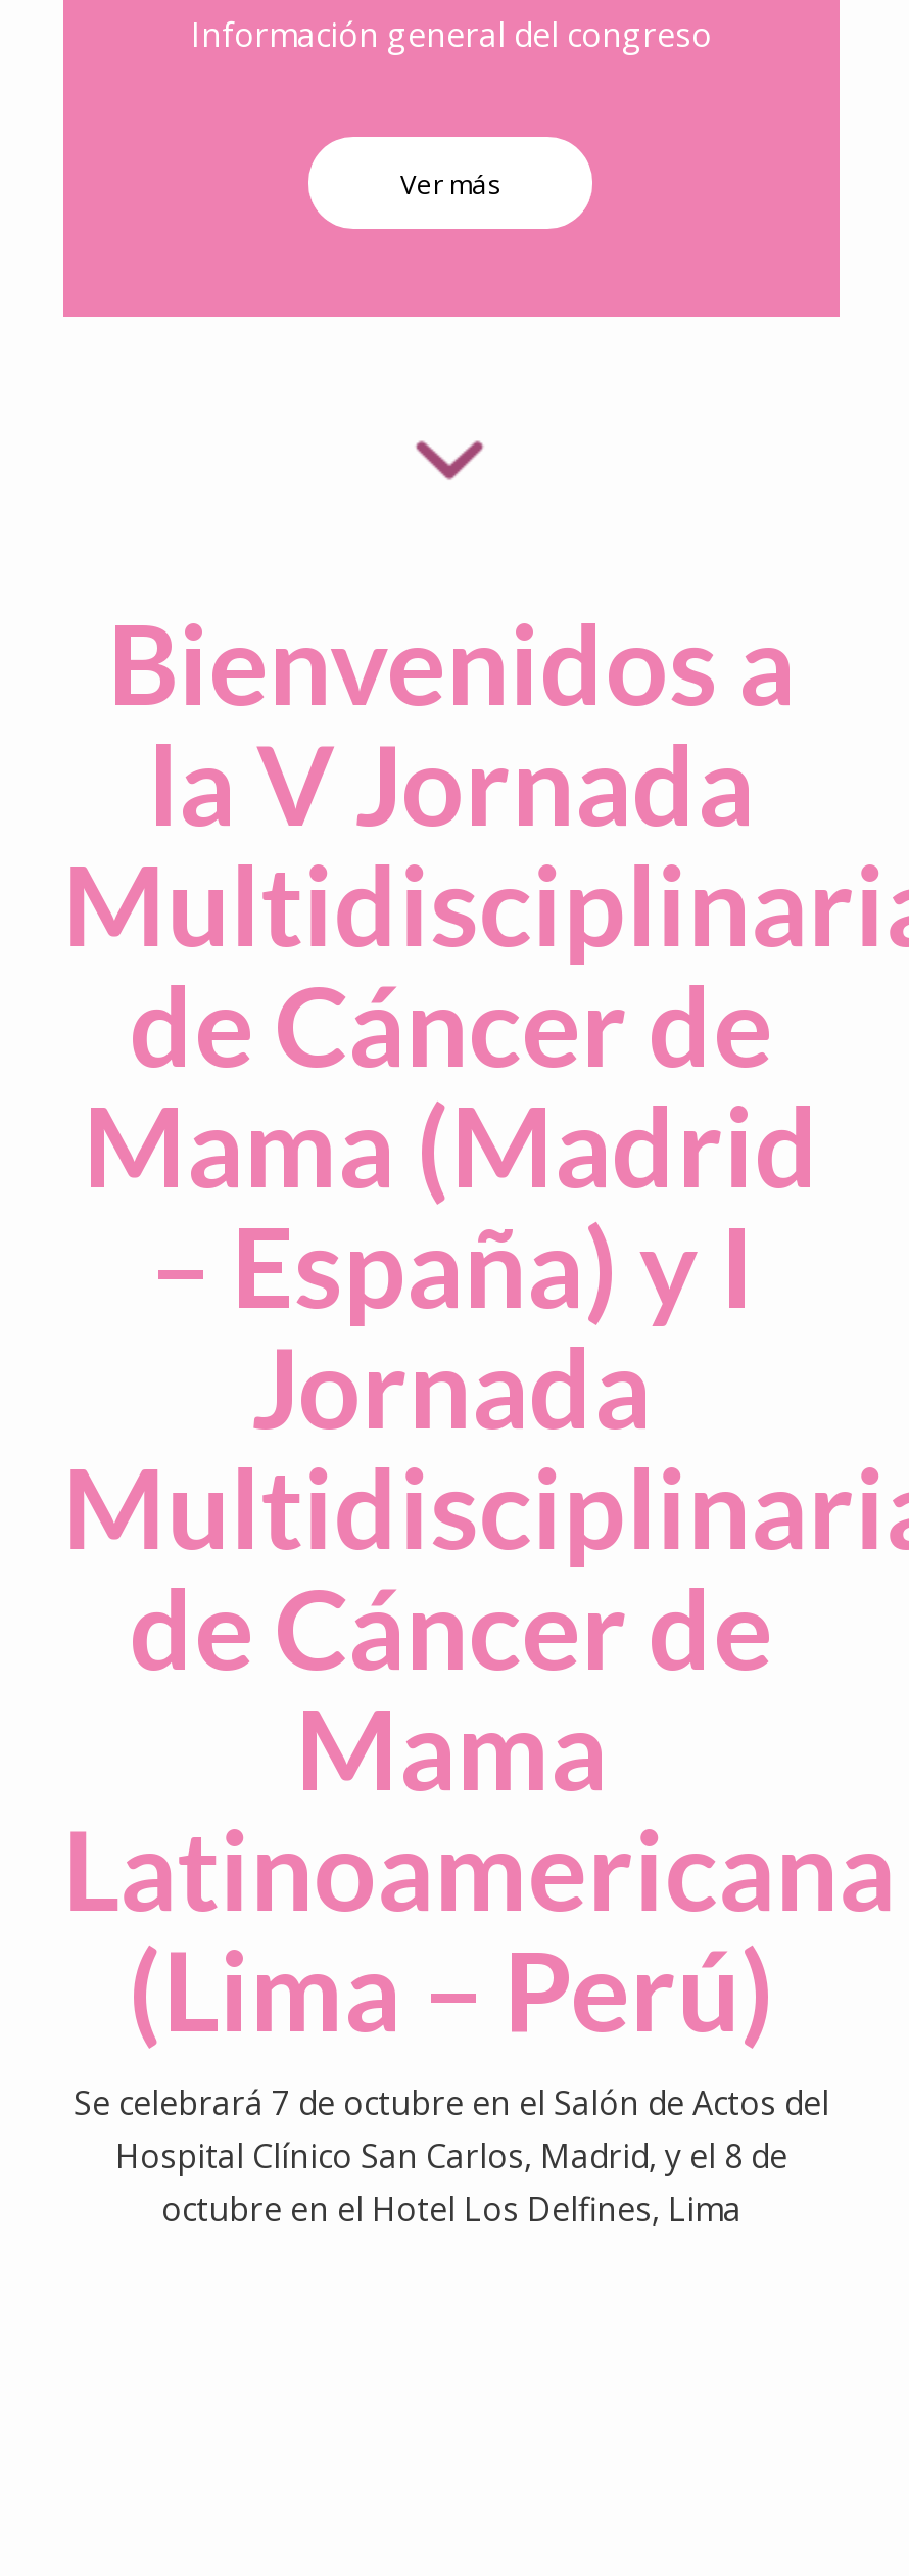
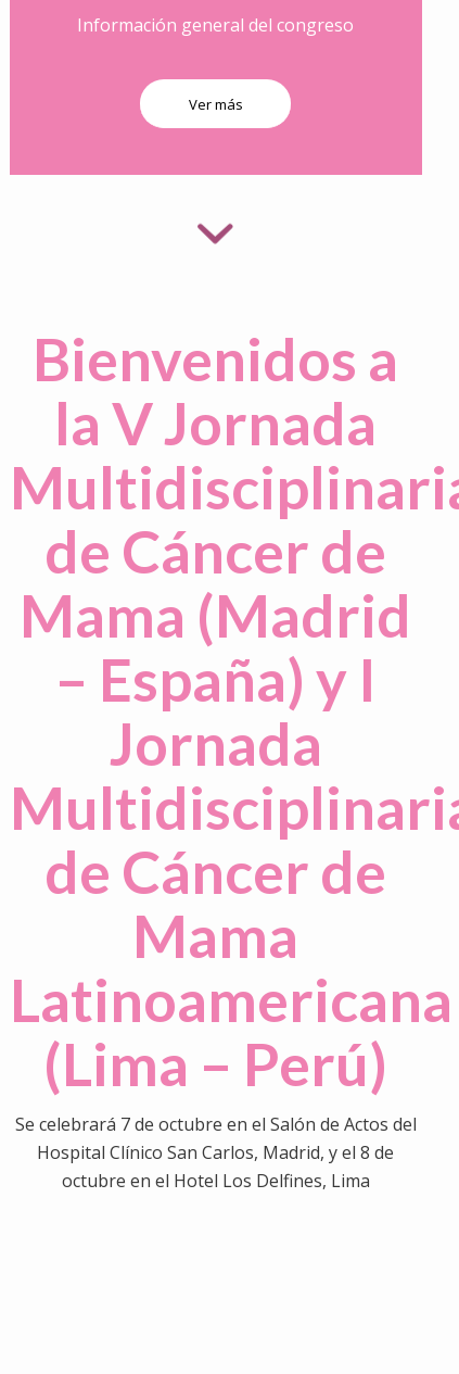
- [image]
+ [image]
